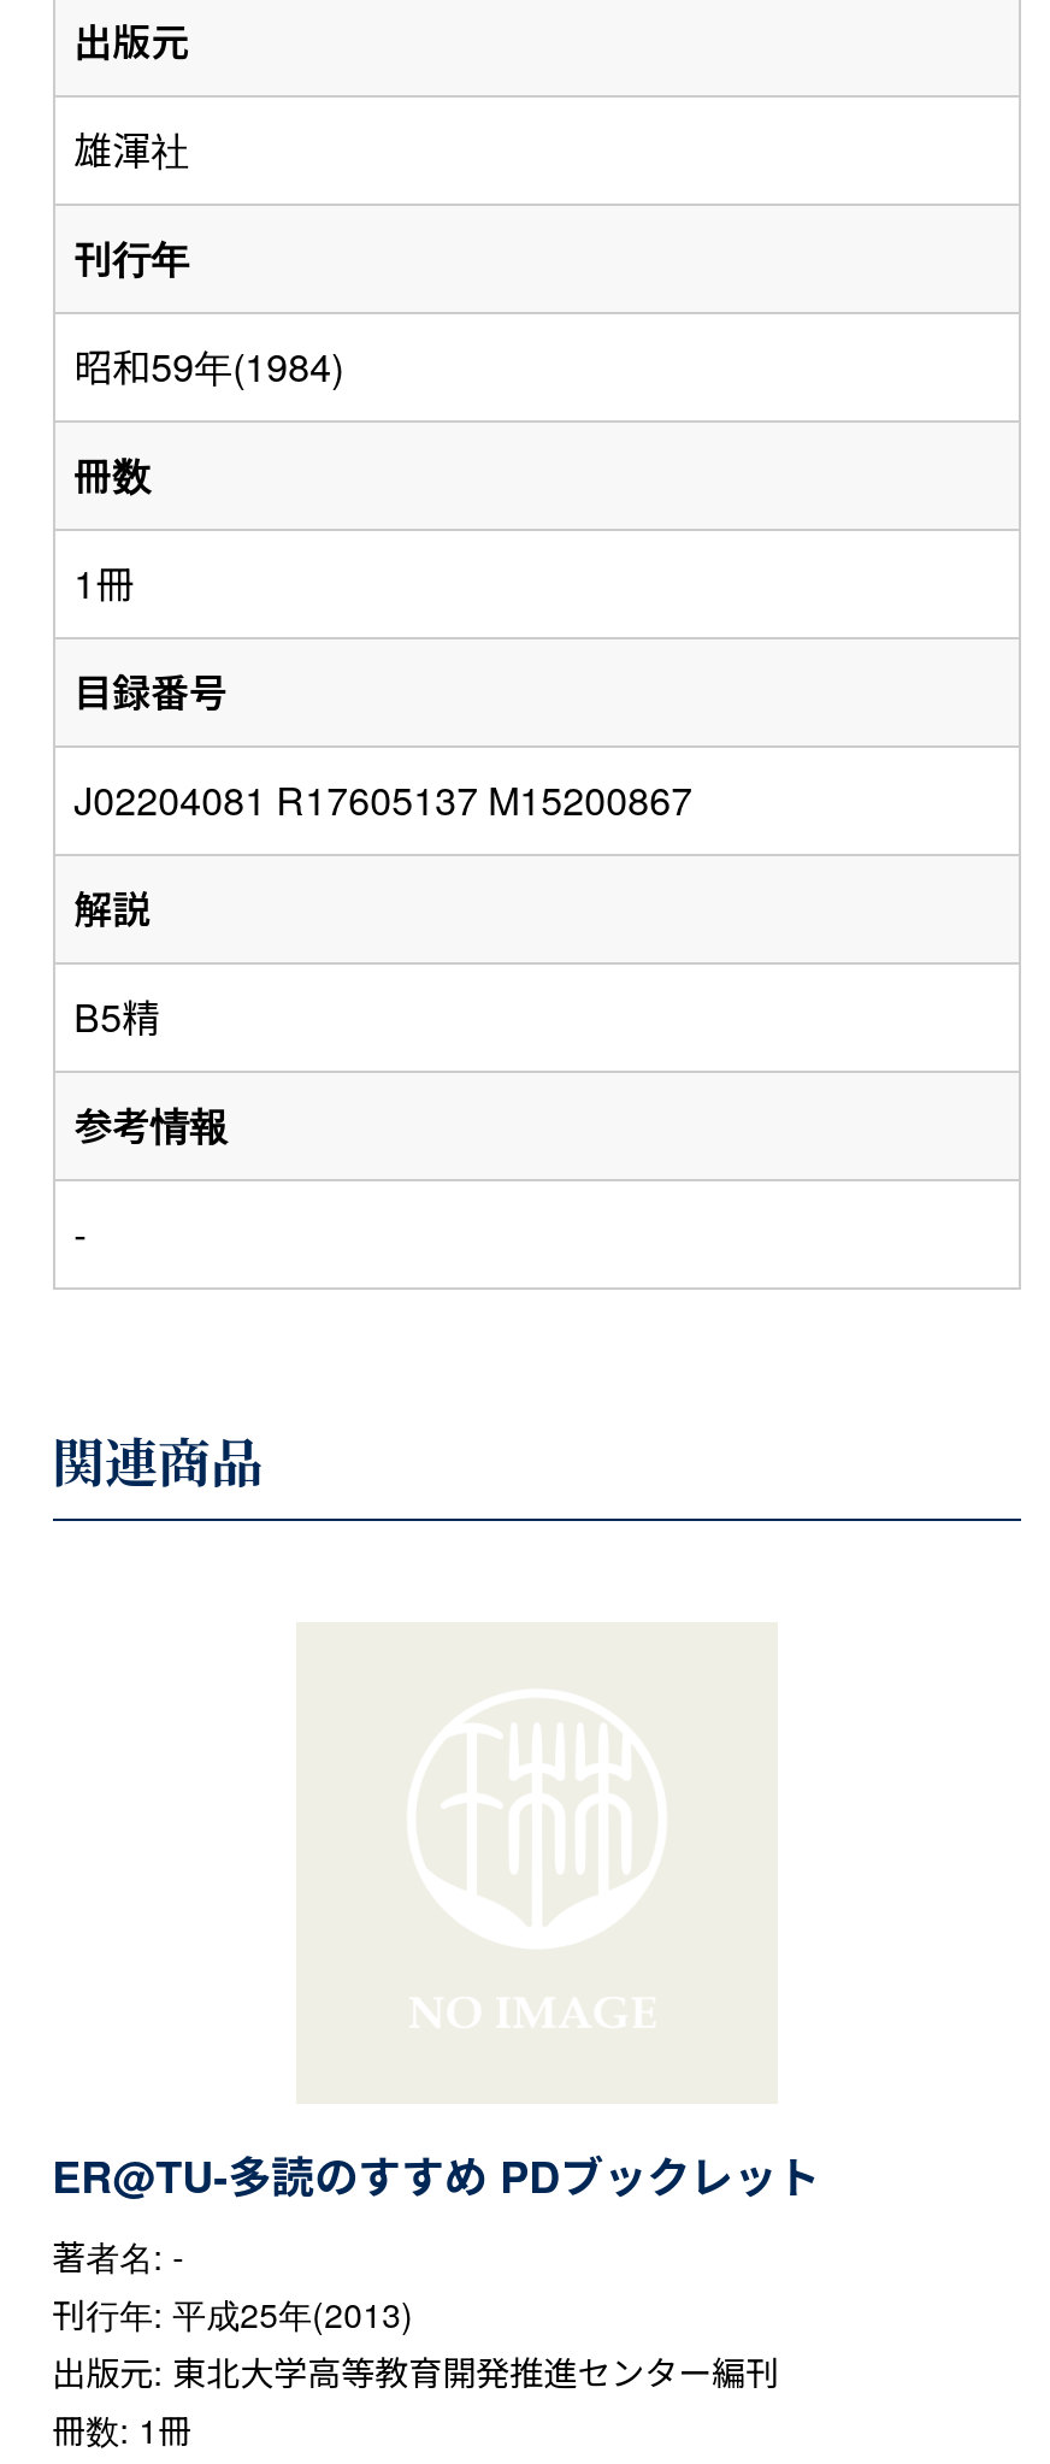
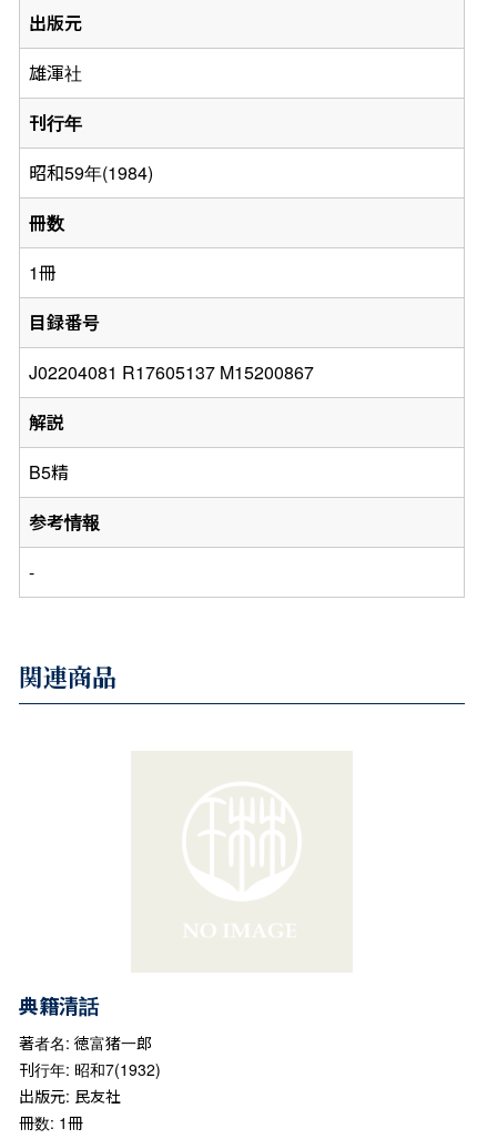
- ER@TU-多読のすすめ PDブックレット
- 著者名: -
- 刊行年: 平成25年(2013)
- 出版元: 東北大学高等教育開発推進センター編刊
+ 典籍清話
+ 著者名: 徳富猪一郎
+ 刊行年: 昭和7(1932)
+ 出版元: 民友社
